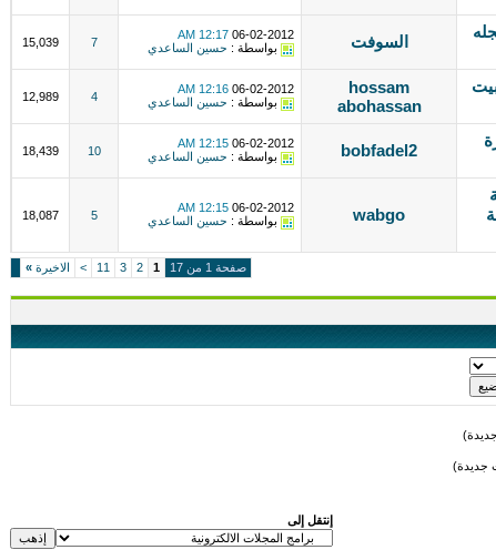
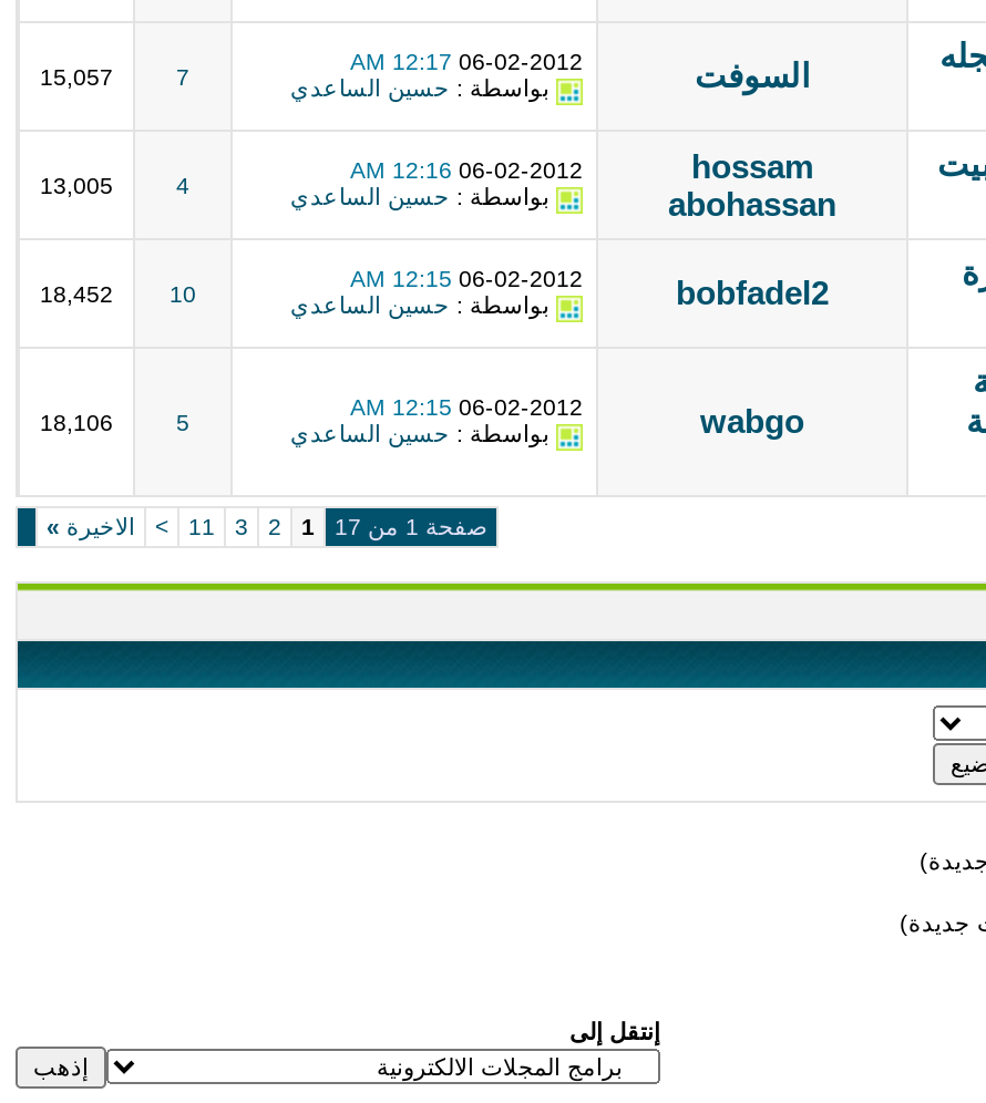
- 15,039
+ 15,057

- 12,989
+ 13,005

- 18,439
+ 18,452

- 18,087
+ 18,106
